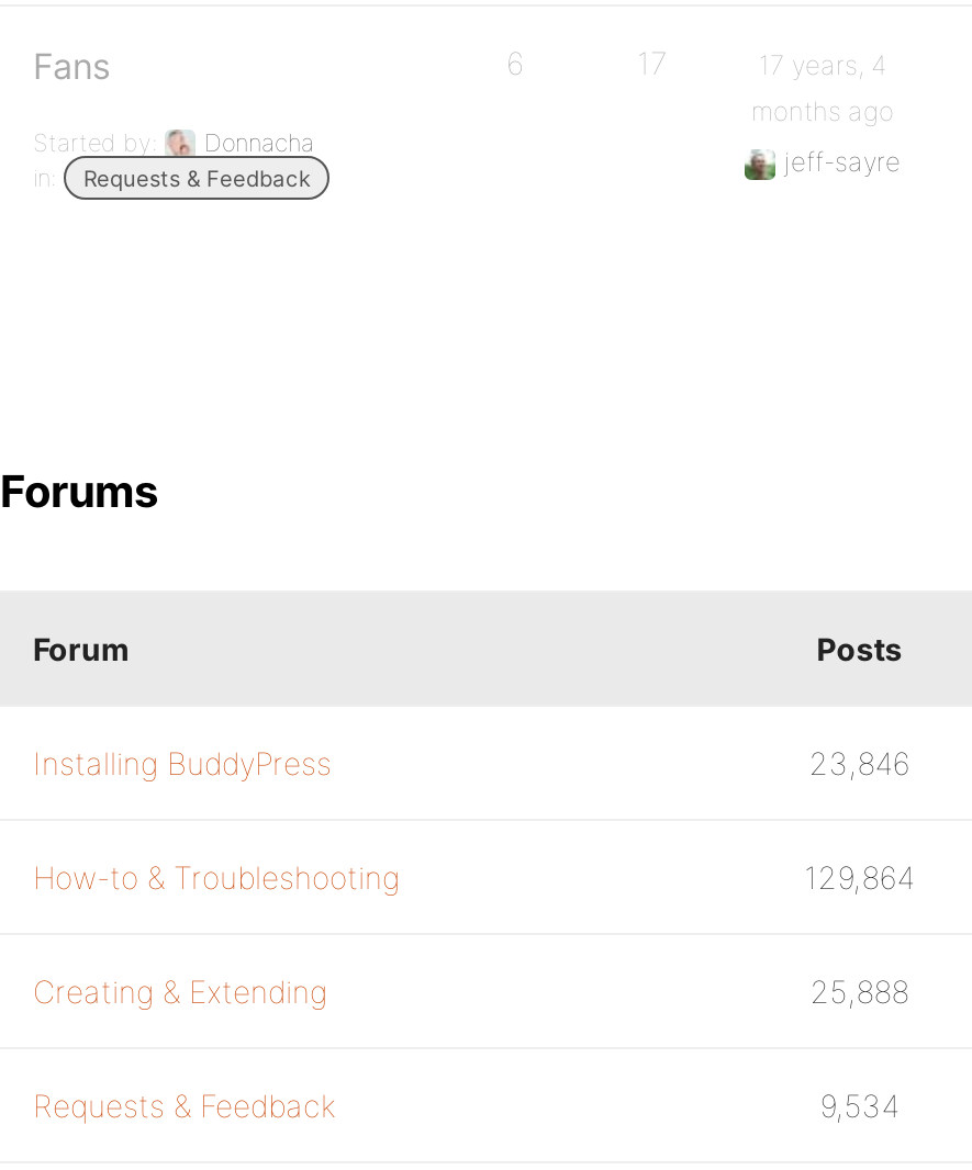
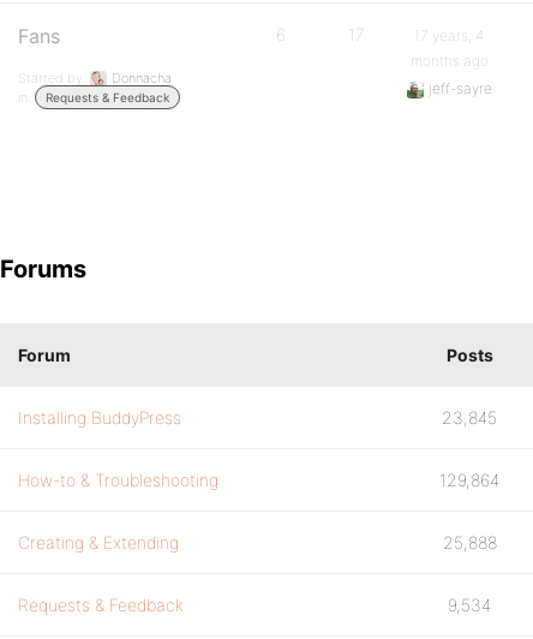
- 23,846
+ 23,845
